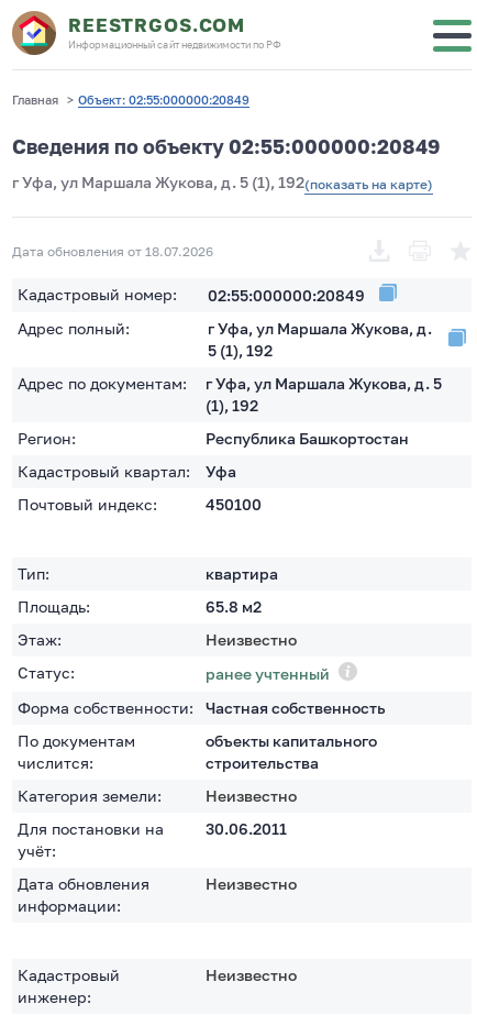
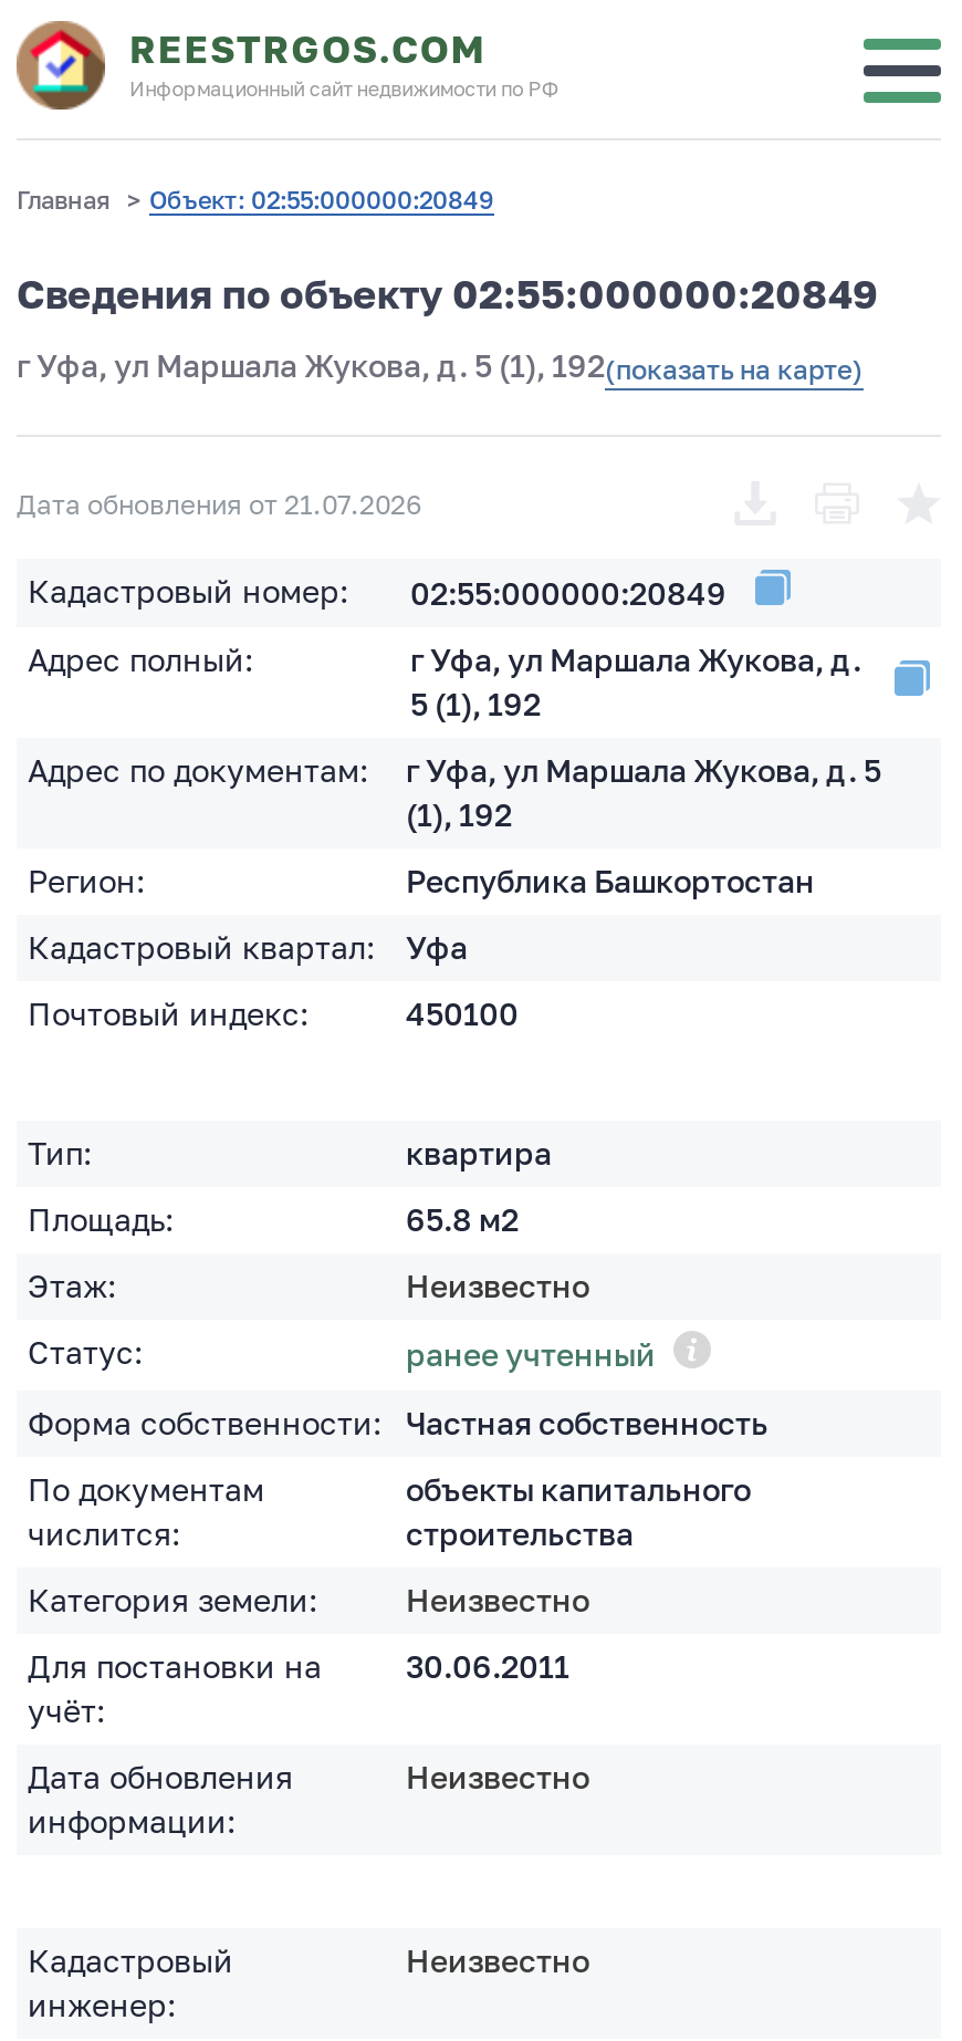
- Дата обновления от 18.07.2026
+ Дата обновления от 21.07.2026
